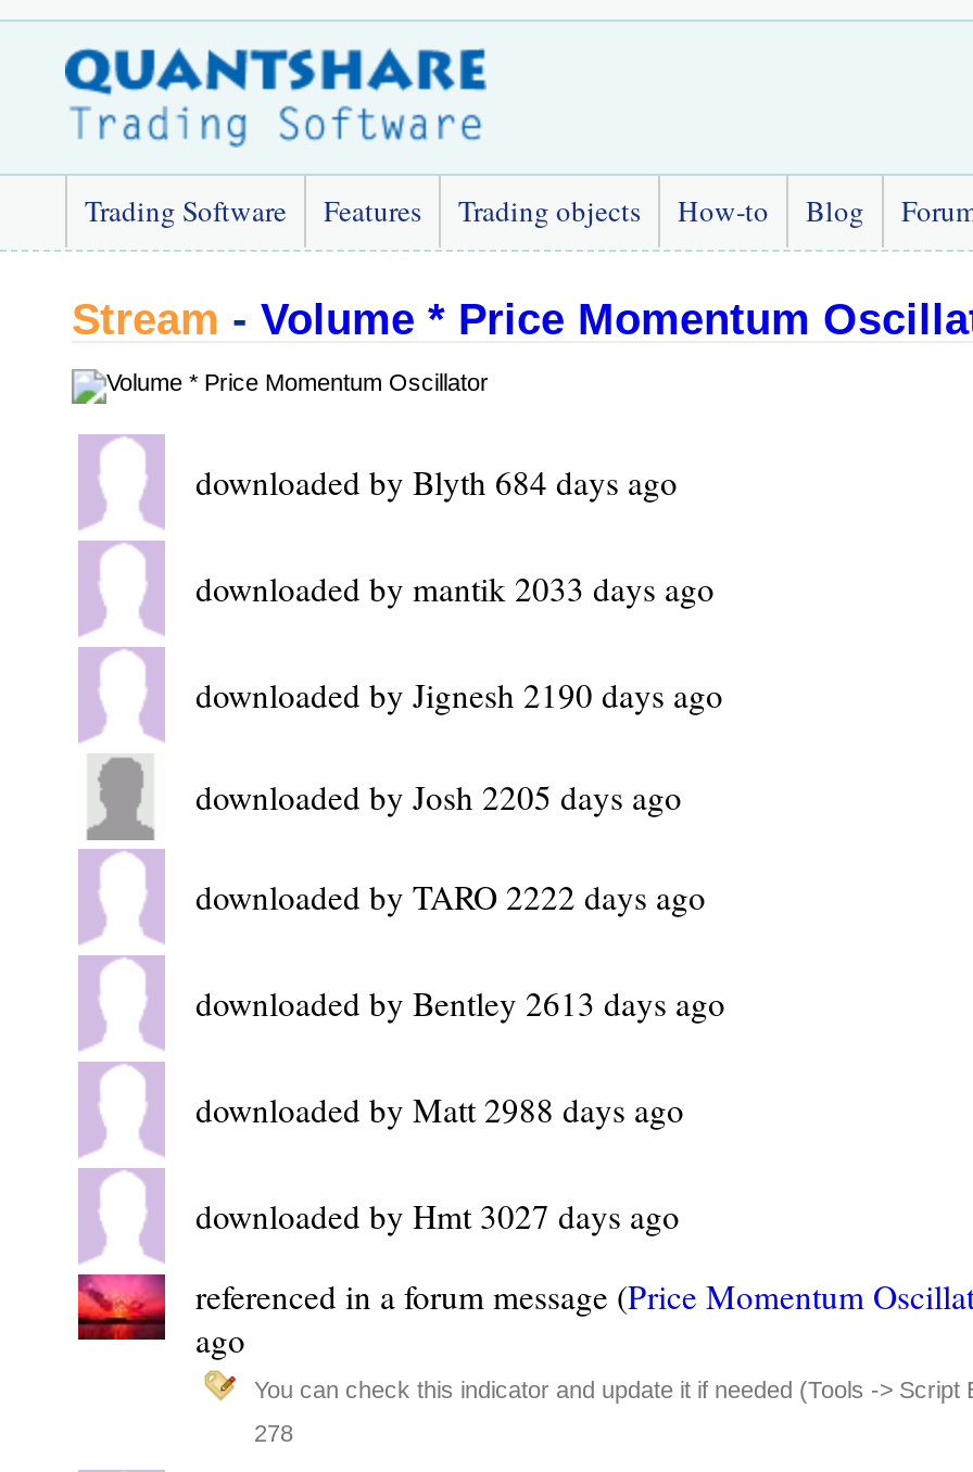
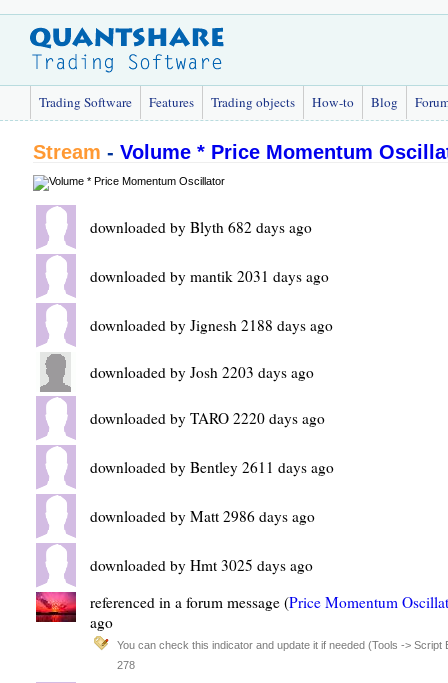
- downloaded by Blyth 684 days ago
+ downloaded by Blyth 682 days ago

- downloaded by mantik 2033 days ago
+ downloaded by mantik 2031 days ago

- downloaded by Jignesh 2190 days ago
+ downloaded by Jignesh 2188 days ago

- downloaded by Josh 2205 days ago
+ downloaded by Josh 2203 days ago

- downloaded by TARO 2222 days ago
+ downloaded by TARO 2220 days ago

- downloaded by Bentley 2613 days ago
+ downloaded by Bentley 2611 days ago

- downloaded by Matt 2988 days ago
+ downloaded by Matt 2986 days ago

- downloaded by Hmt 3027 days ago
+ downloaded by Hmt 3025 days ago
